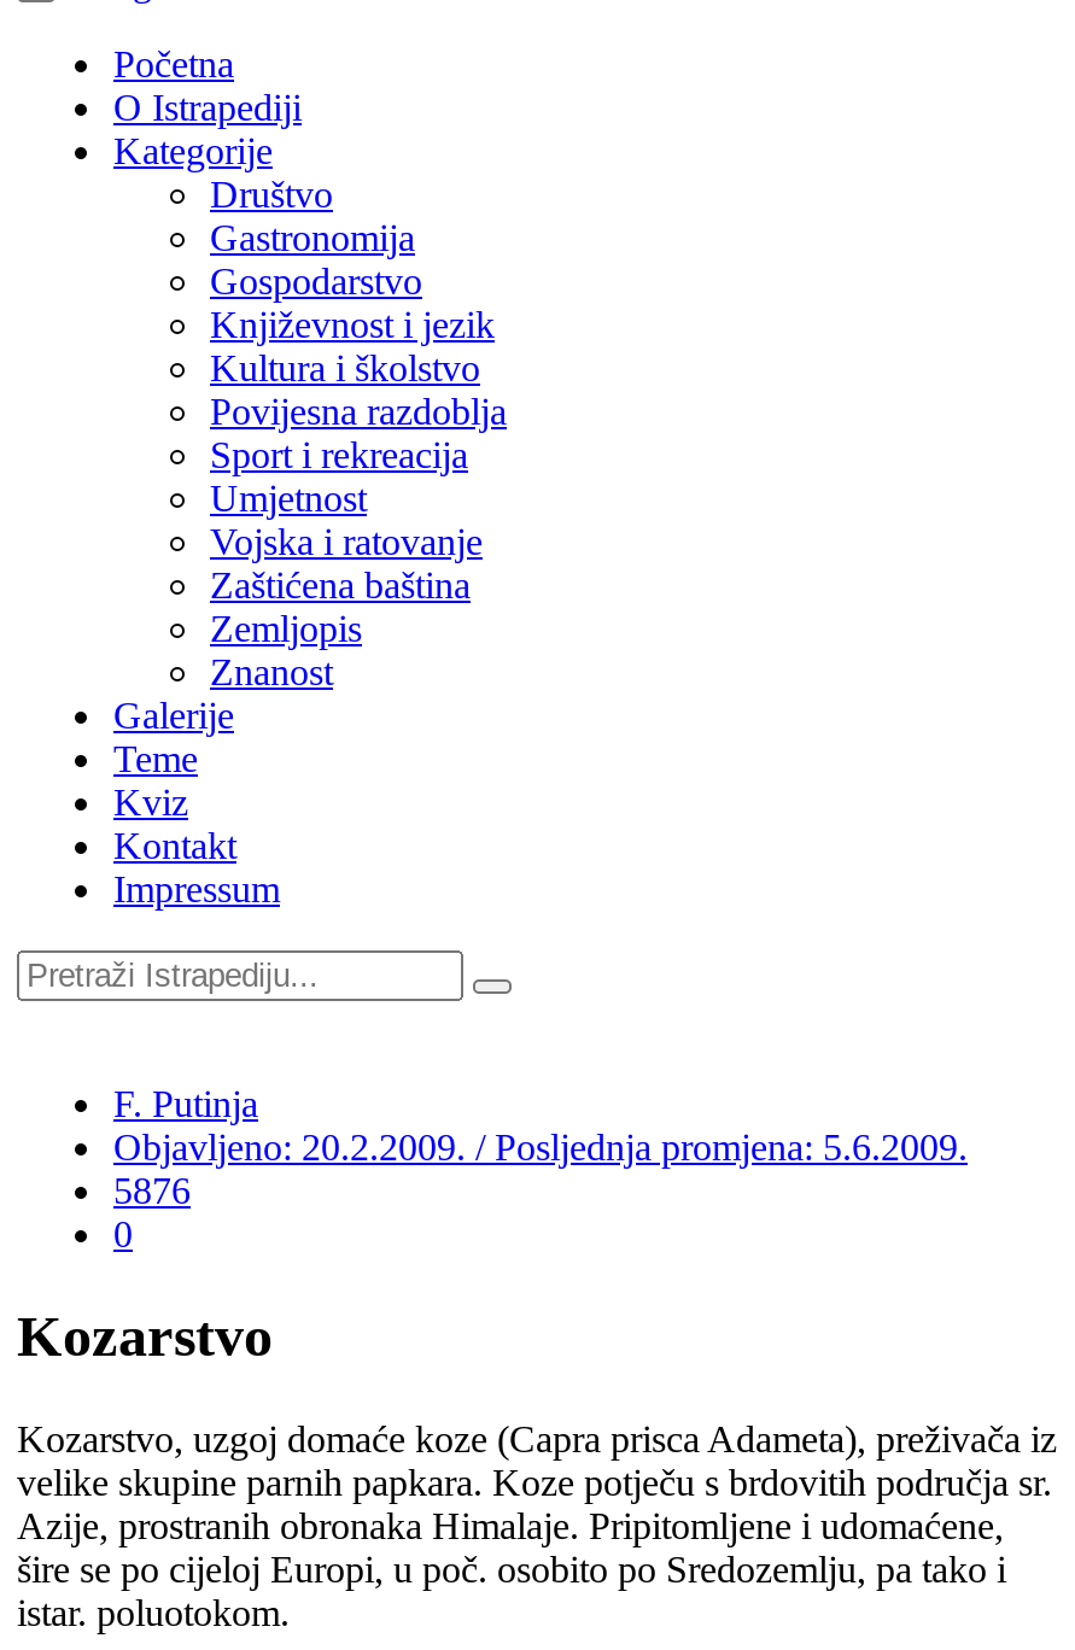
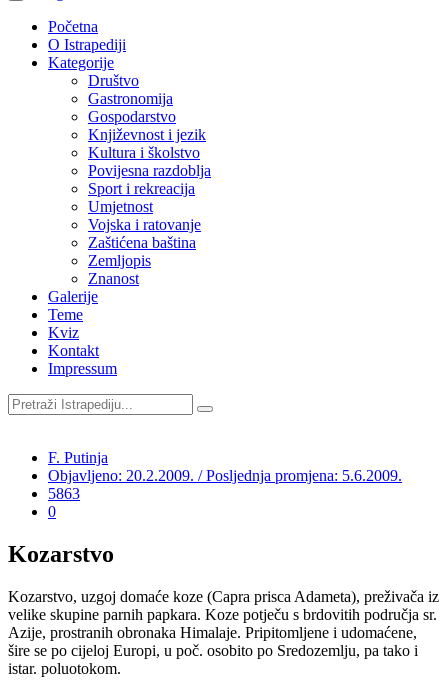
- 5876
+ 5863
